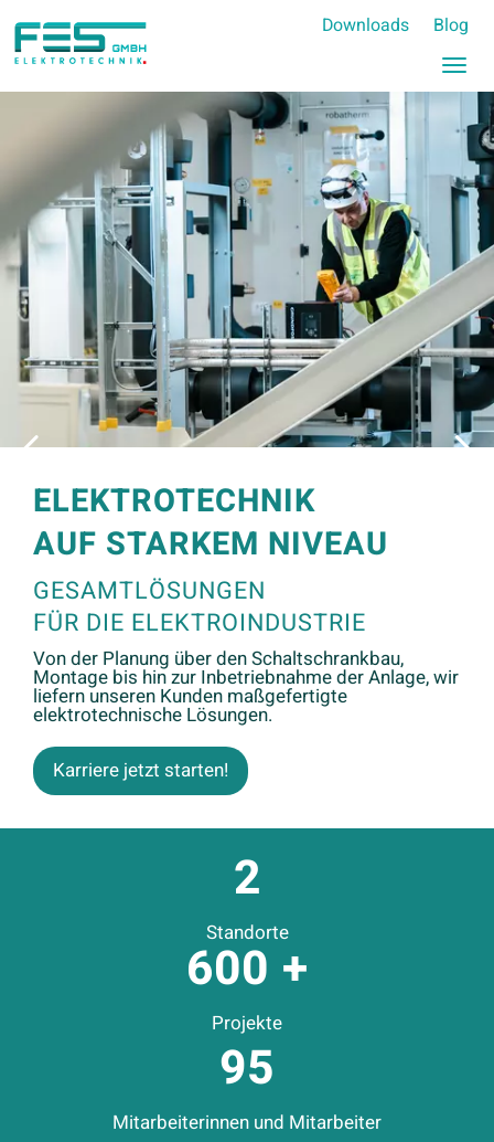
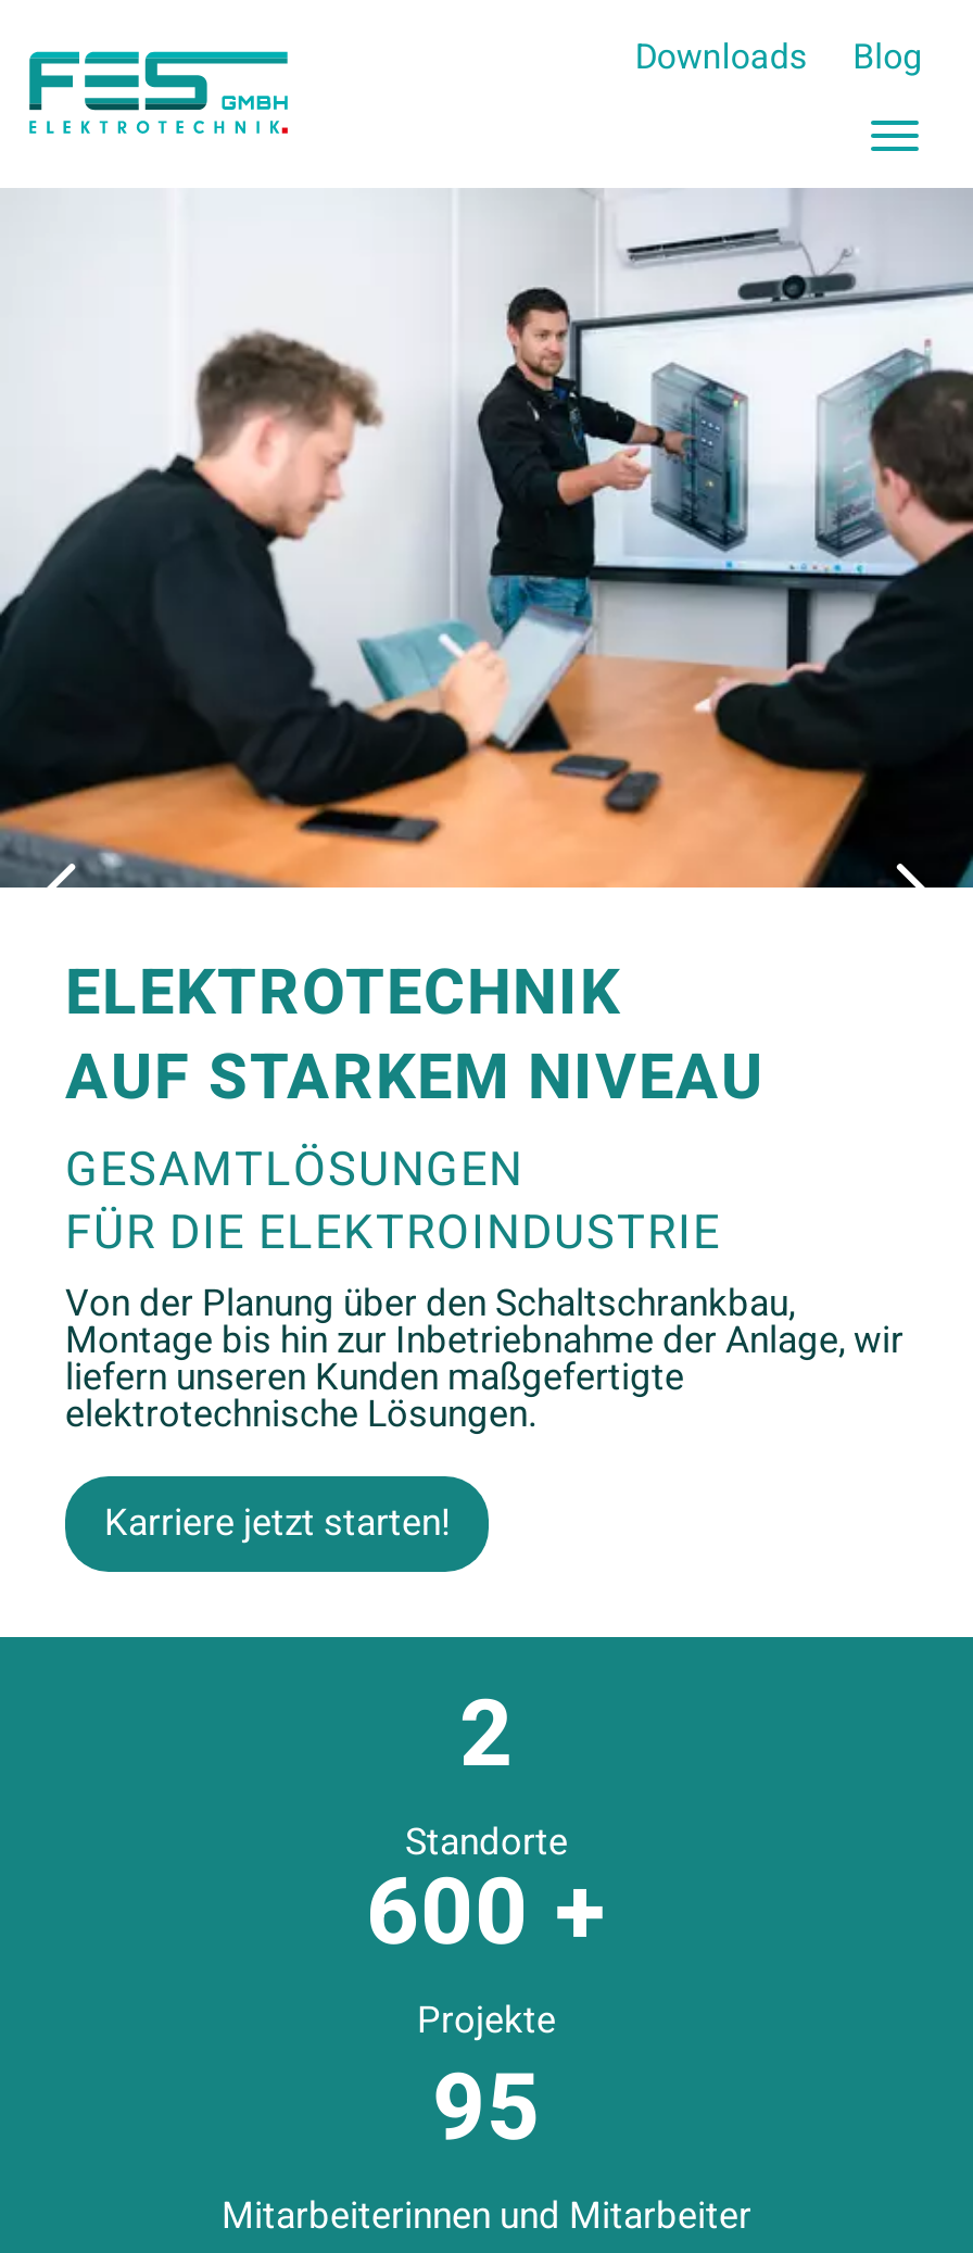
- [image]
+ [image]
